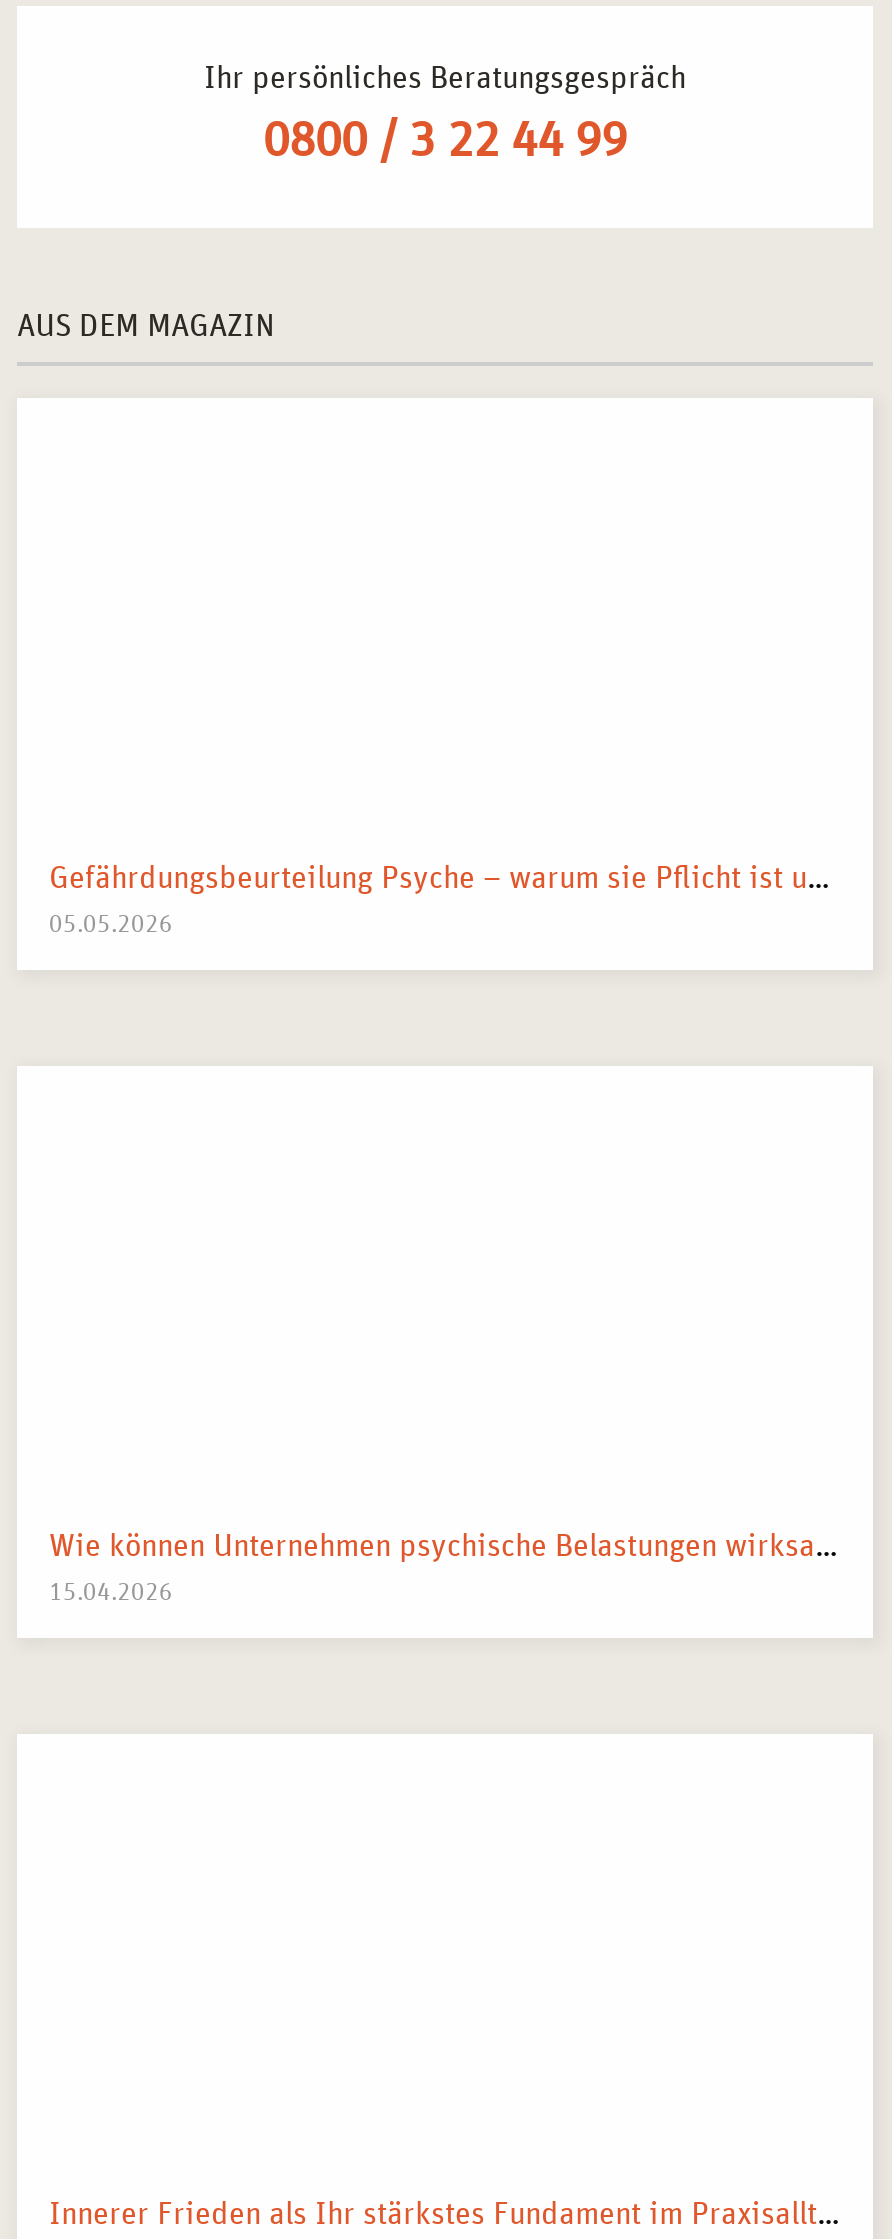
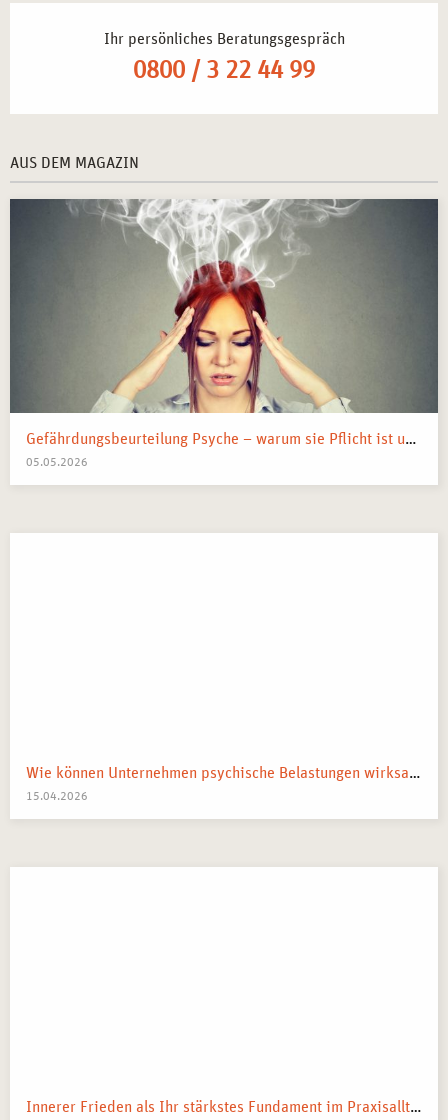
+ [image]
